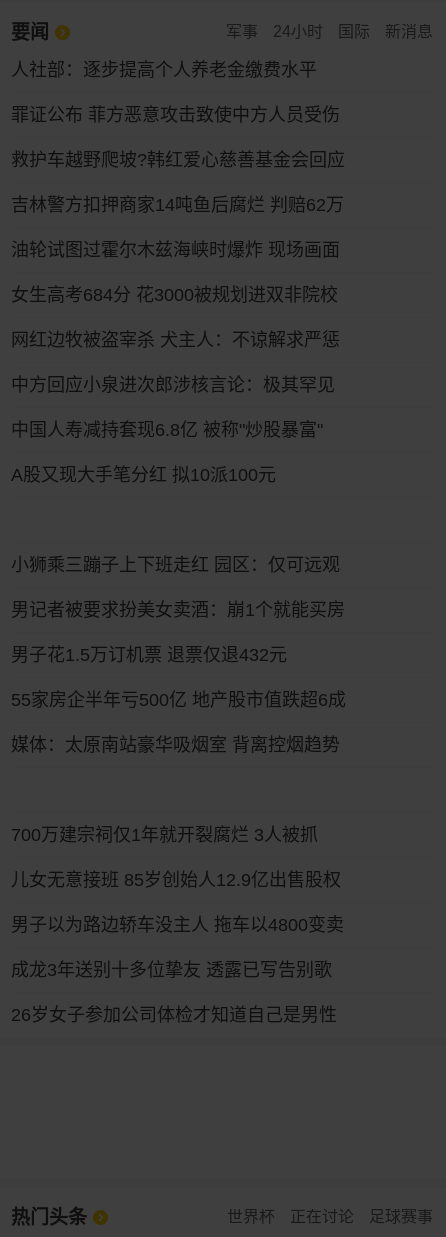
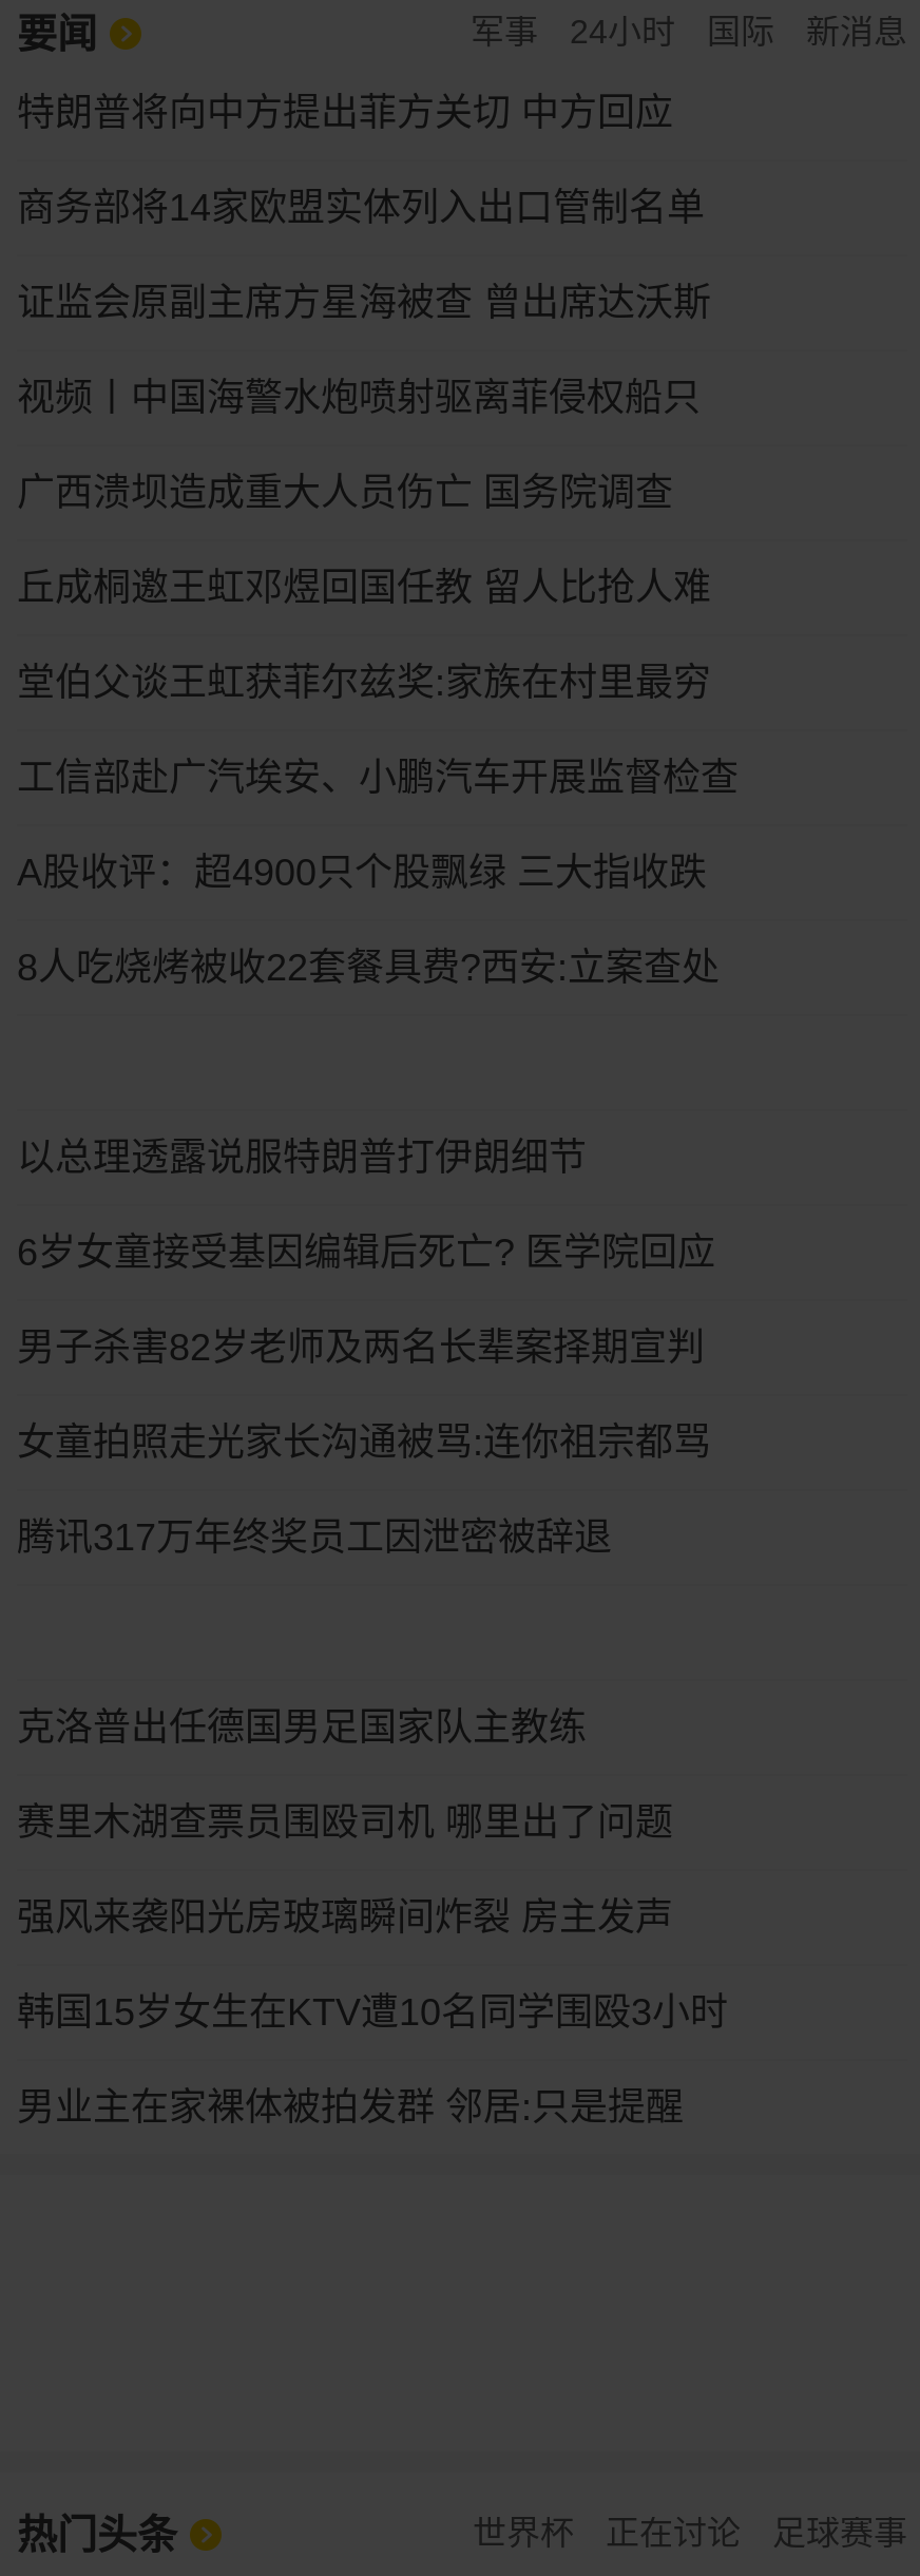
- 人社部：逐步提高个人养老金缴费水平
+ 特朗普将向中方提出菲方关切 中方回应

- 罪证公布 菲方恶意攻击致使中方人员受伤
+ 商务部将14家欧盟实体列入出口管制名单

- 救护车越野爬坡?韩红爱心慈善基金会回应
+ 证监会原副主席方星海被查 曾出席达沃斯

- 吉林警方扣押商家14吨鱼后腐烂 判赔62万
+ 视频丨中国海警水炮喷射驱离菲侵权船只

- 油轮试图过霍尔木兹海峡时爆炸 现场画面
+ 广西溃坝造成重大人员伤亡 国务院调查

- 女生高考684分 花3000被规划进双非院校
+ 丘成桐邀王虹邓煜回国任教 留人比抢人难

- 网红边牧被盗宰杀 犬主人：不谅解求严惩
+ 堂伯父谈王虹获菲尔兹奖:家族在村里最穷

- 中方回应小泉进次郎涉核言论：极其罕见
+ 工信部赴广汽埃安、小鹏汽车开展监督检查

- 中国人寿减持套现6.8亿 被称"炒股暴富"
+ A股收评：超4900只个股飘绿 三大指收跌

- A股又现大手笔分红 拟10派100元
+ 8人吃烧烤被收22套餐具费?西安:立案查处

- 小狮乘三蹦子上下班走红 园区：仅可远观
+ 以总理透露说服特朗普打伊朗细节

- 男记者被要求扮美女卖酒：崩1个就能买房
+ 6岁女童接受基因编辑后死亡? 医学院回应

- 男子花1.5万订机票 退票仅退432元
+ 男子杀害82岁老师及两名长辈案择期宣判

- 55家房企半年亏500亿 地产股市值跌超6成
+ 女童拍照走光家长沟通被骂:连你祖宗都骂

- 媒体：太原南站豪华吸烟室 背离控烟趋势
+ 腾讯317万年终奖员工因泄密被辞退

- 700万建宗祠仅1年就开裂腐烂 3人被抓
+ 克洛普出任德国男足国家队主教练

- 儿女无意接班 85岁创始人12.9亿出售股权
+ 赛里木湖查票员围殴司机 哪里出了问题

- 男子以为路边轿车没主人 拖车以4800变卖
+ 强风来袭阳光房玻璃瞬间炸裂 房主发声

- 成龙3年送别十多位挚友 透露已写告别歌
+ 韩国15岁女生在KTV遭10名同学围殴3小时

- 26岁女子参加公司体检才知道自己是男性
+ 男业主在家裸体被拍发群 邻居:只是提醒
